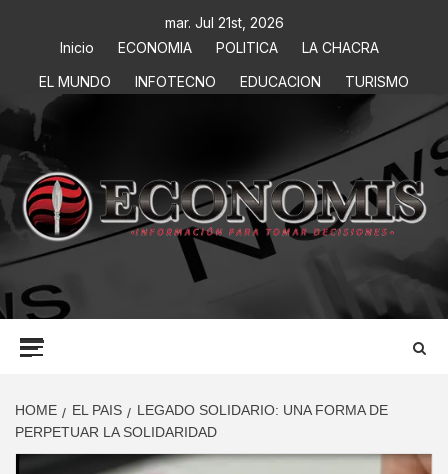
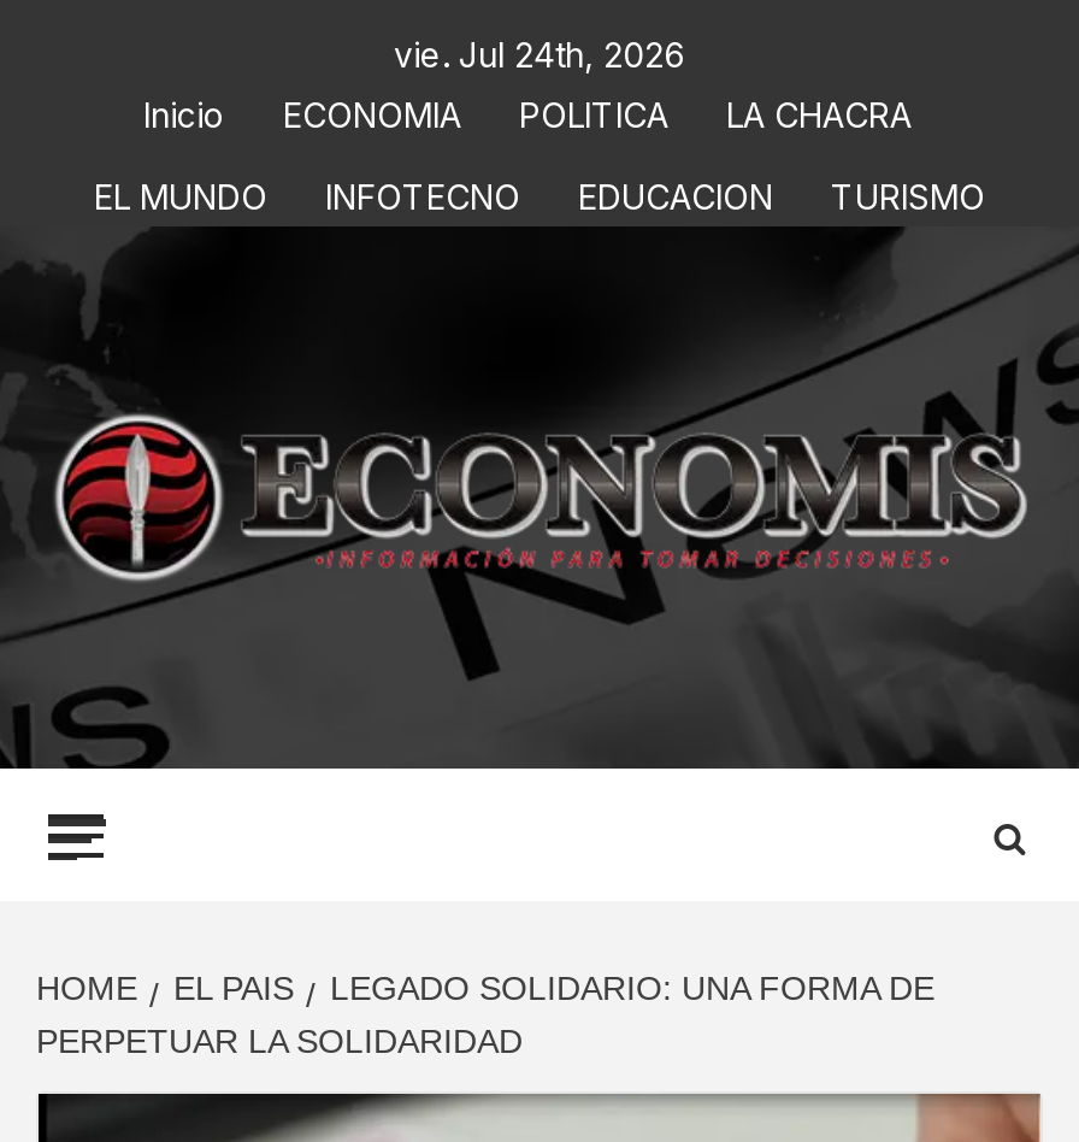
- mar. Jul 21st, 2026
+ vie. Jul 24th, 2026
